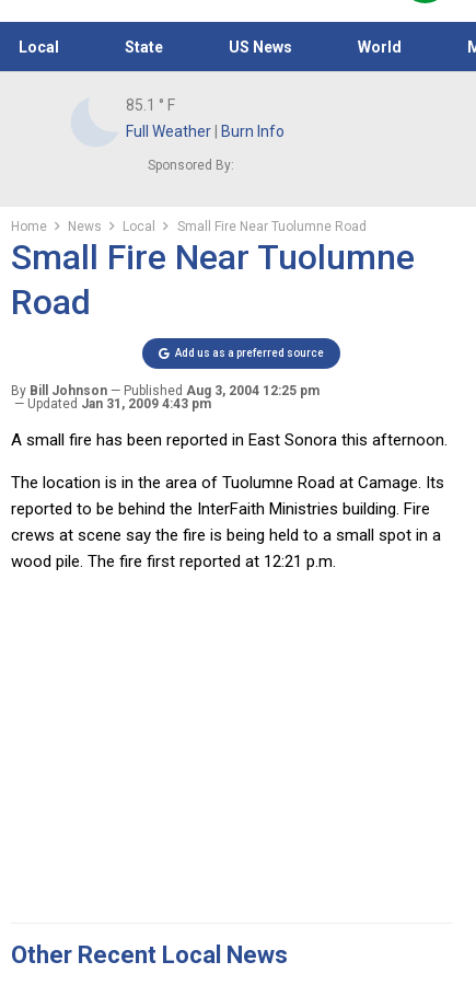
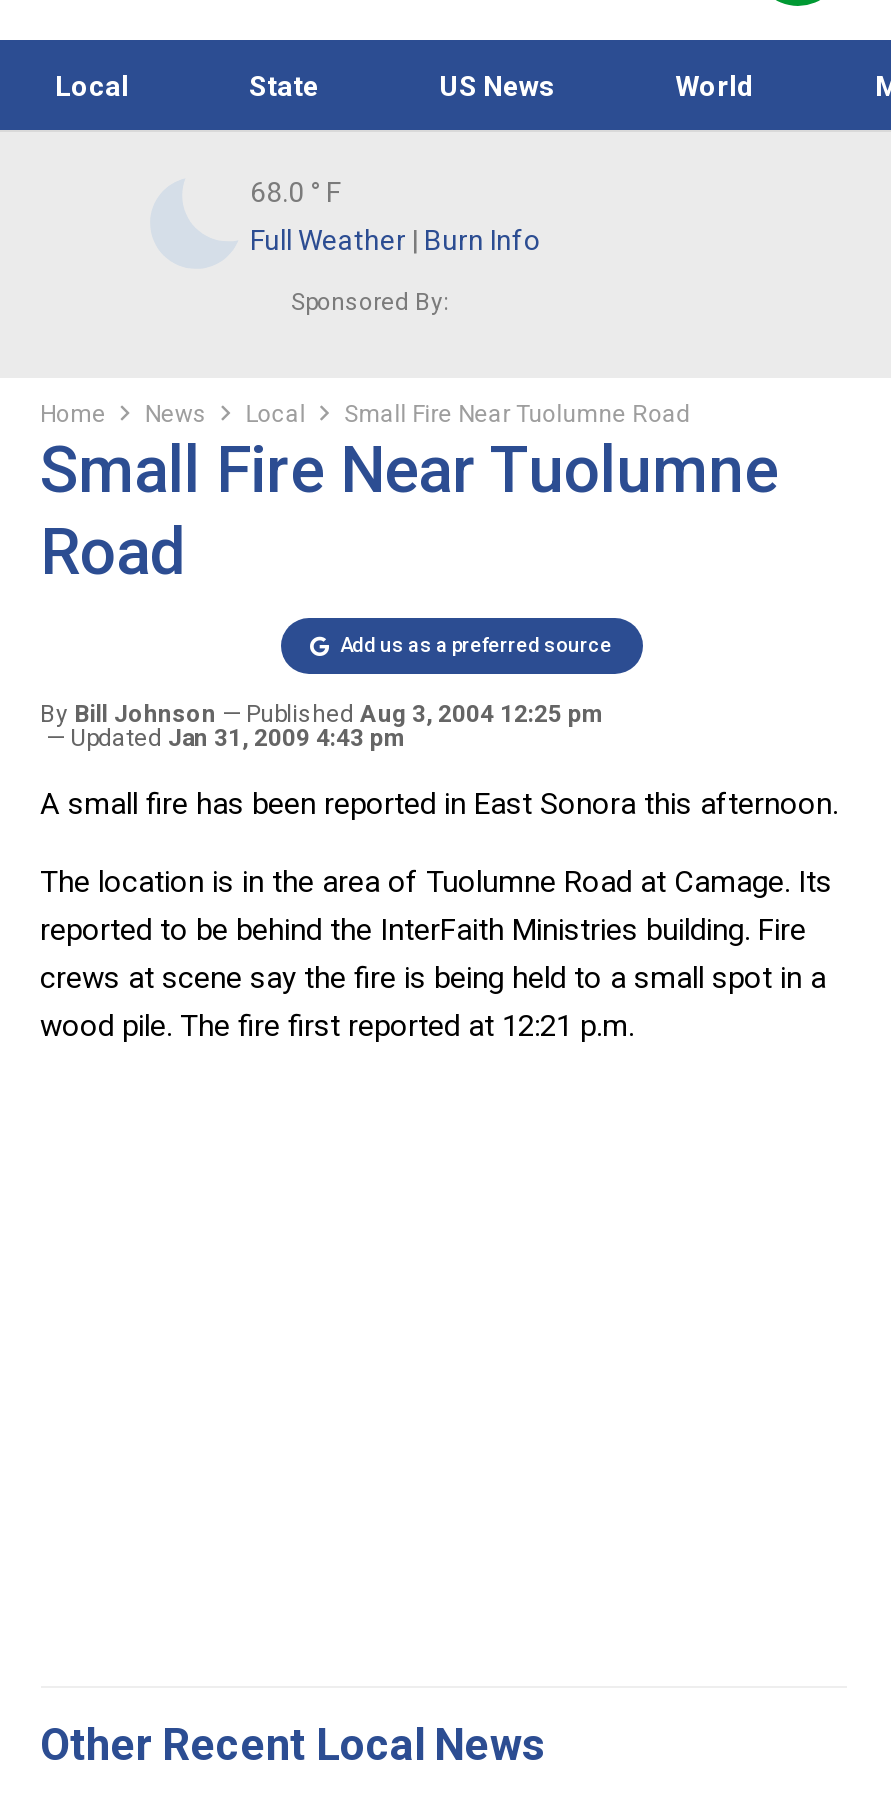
- 85.1 ° F
+ 68.0 ° F
